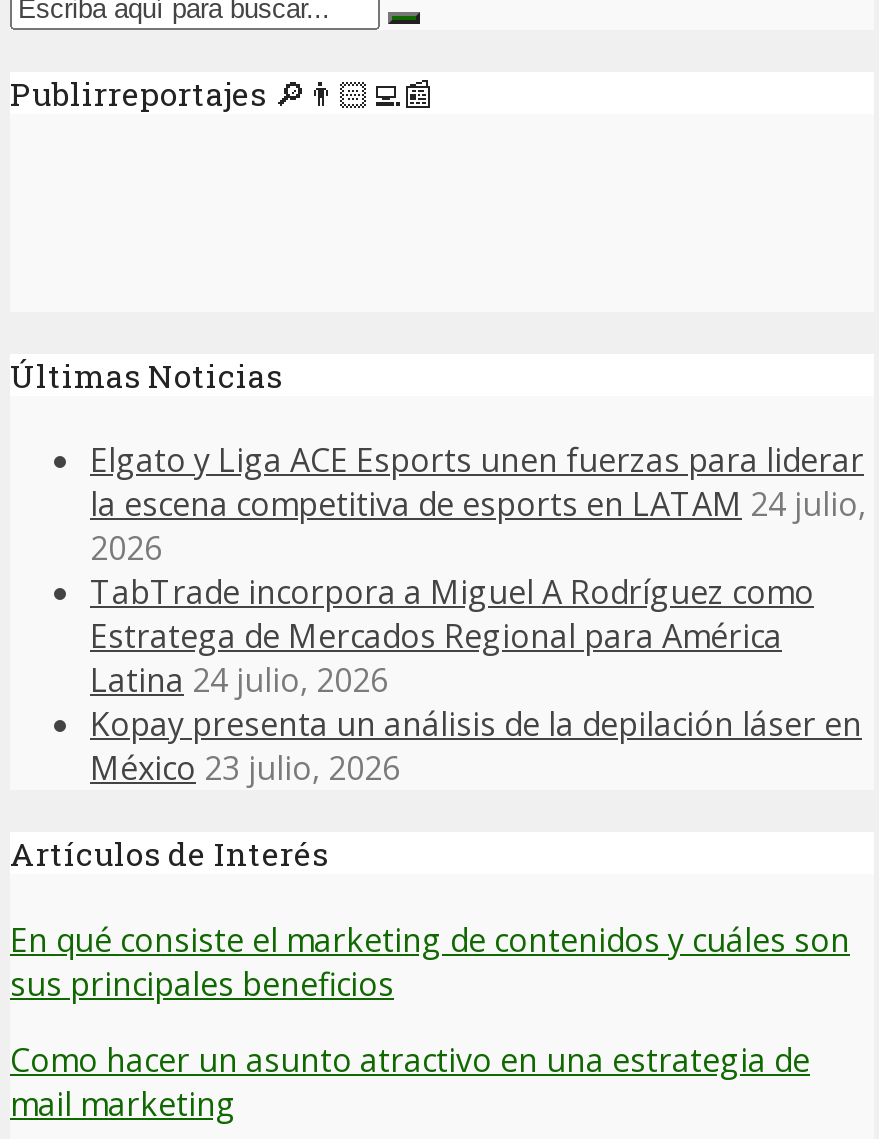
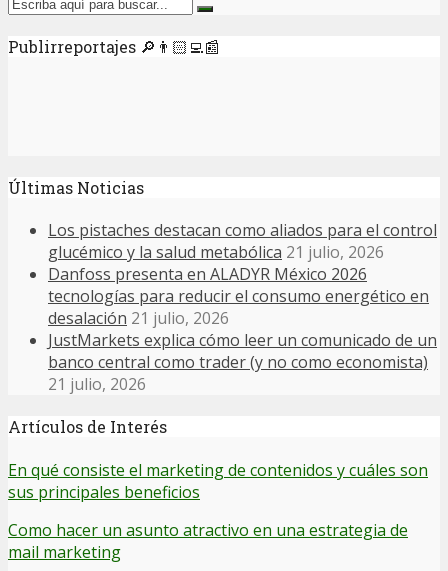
- Elgato y Liga ACE Esports unen fuerzas para liderar
- la escena competitiva de esports en LATAM 24 julio,
- 2026
- TabTrade incorpora a Miguel A Rodríguez como
- Estratega de Mercados Regional para América
- Latina 24 julio, 2026
- Kopay presenta un análisis de la depilación láser en
- México 23 julio, 2026
+ Los pistaches destacan como aliados para el control
+ glucémico y la salud metabólica 21 julio, 2026
+ Danfoss presenta en ALADYR México 2026
+ tecnologías para reducir el consumo energético en
+ desalación 21 julio, 2026
+ JustMarkets explica cómo leer un comunicado de un
+ banco central como trader (y no como economista)
+ 21 julio, 2026
